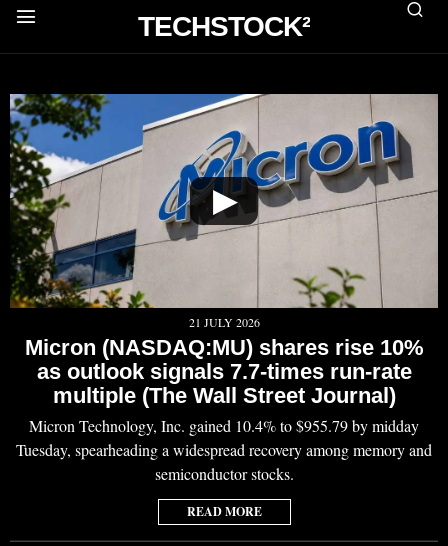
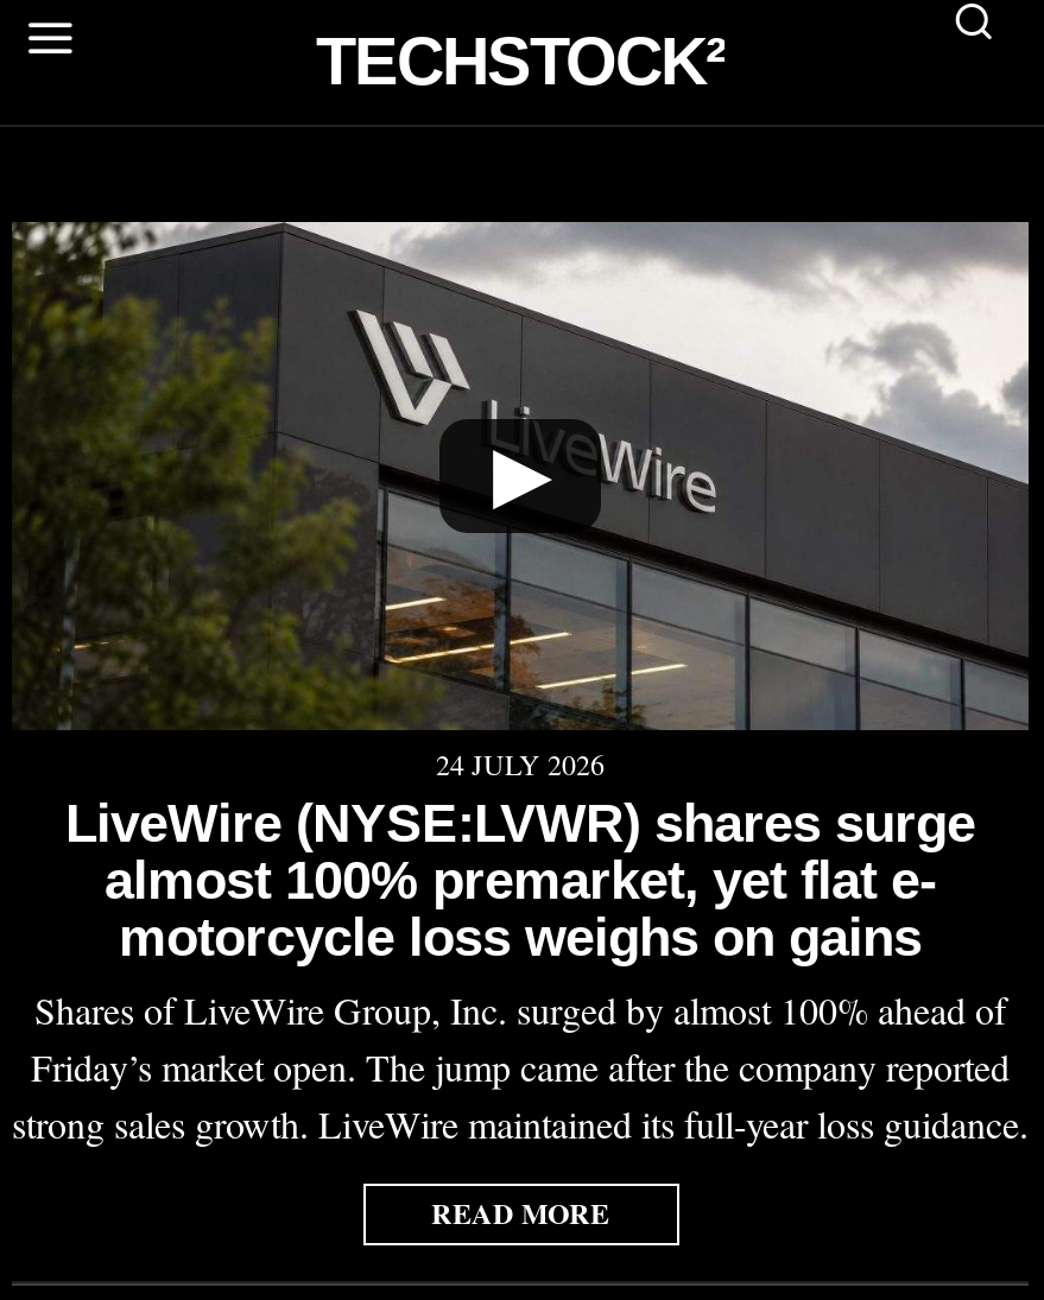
- [image]
- 21 JULY 2026
- Micron (NASDAQ:MU) shares rise 10%
- as outlook signals 7.7-times run-rate
- multiple (The Wall Street Journal)
- Micron Technology, Inc. gained 10.4% to $955.79 by midday
- Tuesday, spearheading a widespread recovery among memory and
- semiconductor stocks.
+ [image]
+ 24 JULY 2026
+ LiveWire (NYSE:LVWR) shares surge
+ almost 100% premarket, yet flat e-
+ motorcycle loss weighs on gains
+ Shares of LiveWire Group, Inc. surged by almost 100% ahead of
+ Friday’s market open. The jump came after the company reported
+ strong sales growth. LiveWire maintained its full-year loss guidance.
